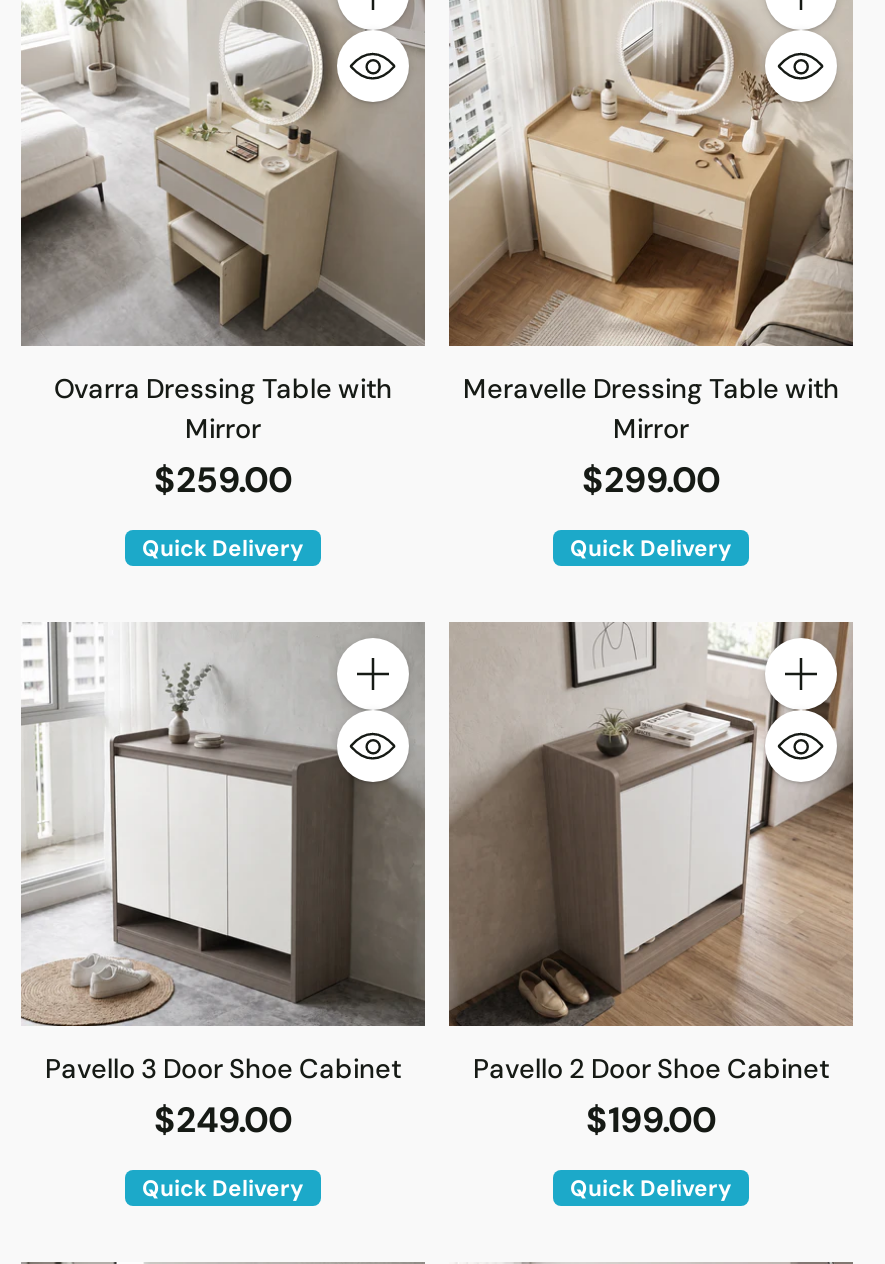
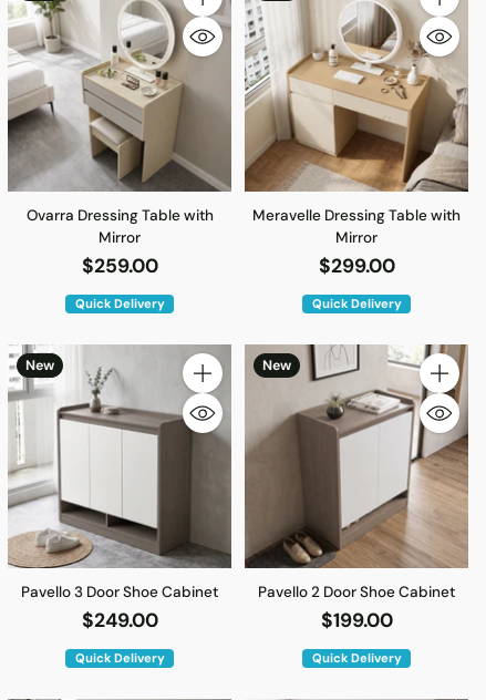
+ New

+ New
